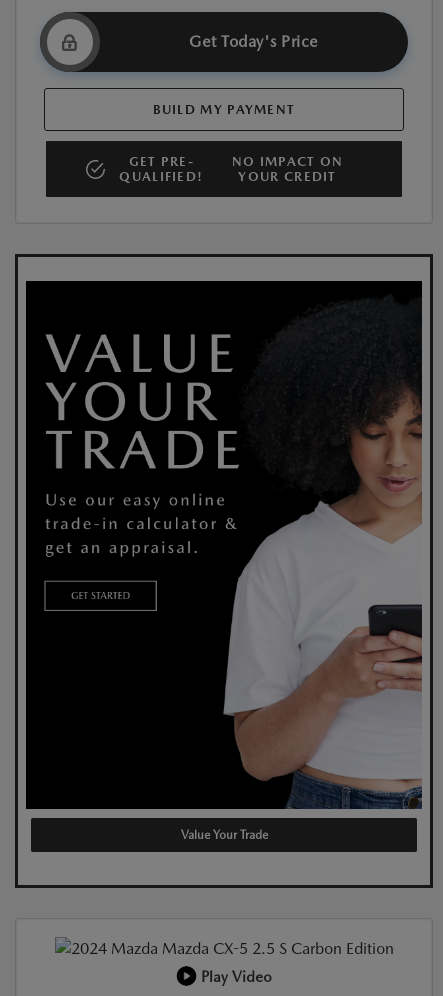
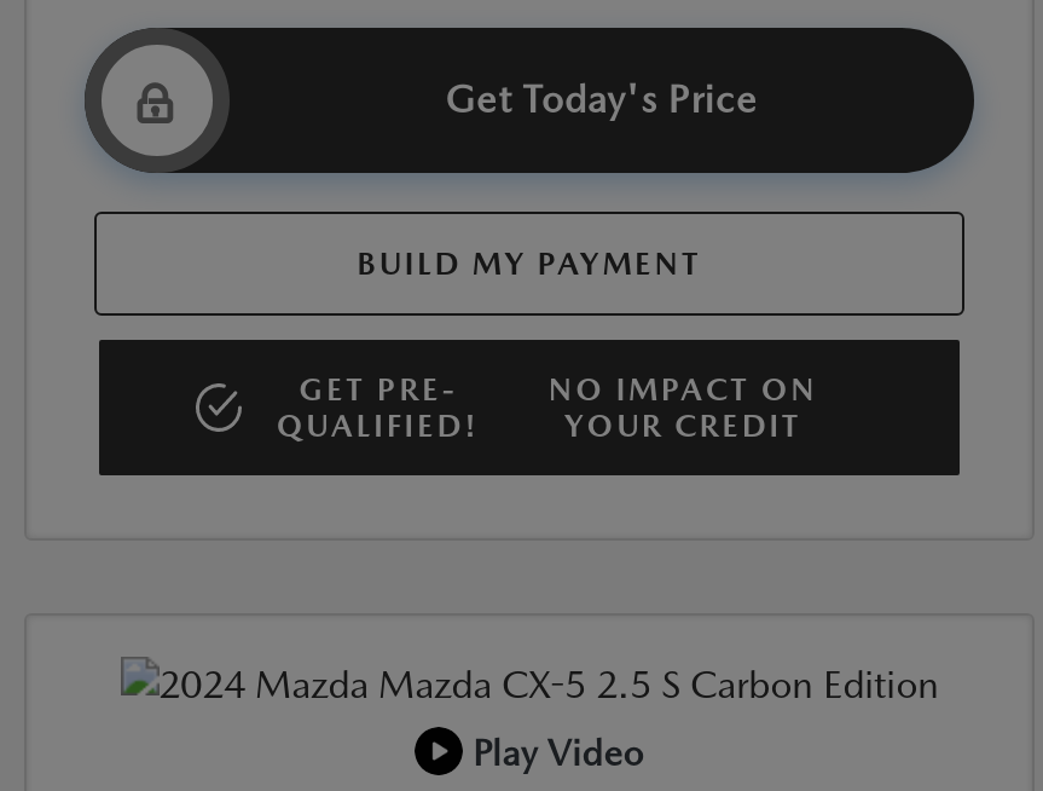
- [image]
- Value Your Trade
